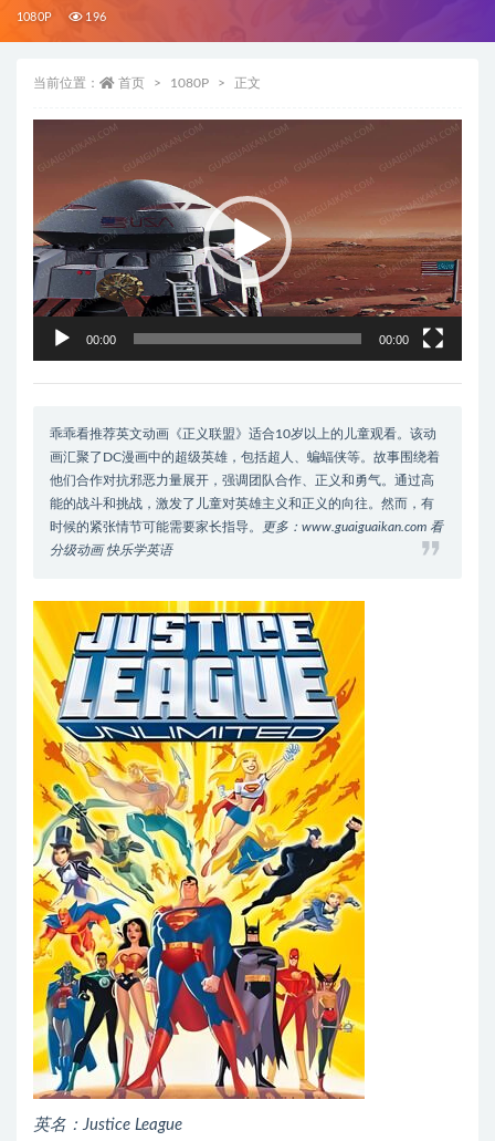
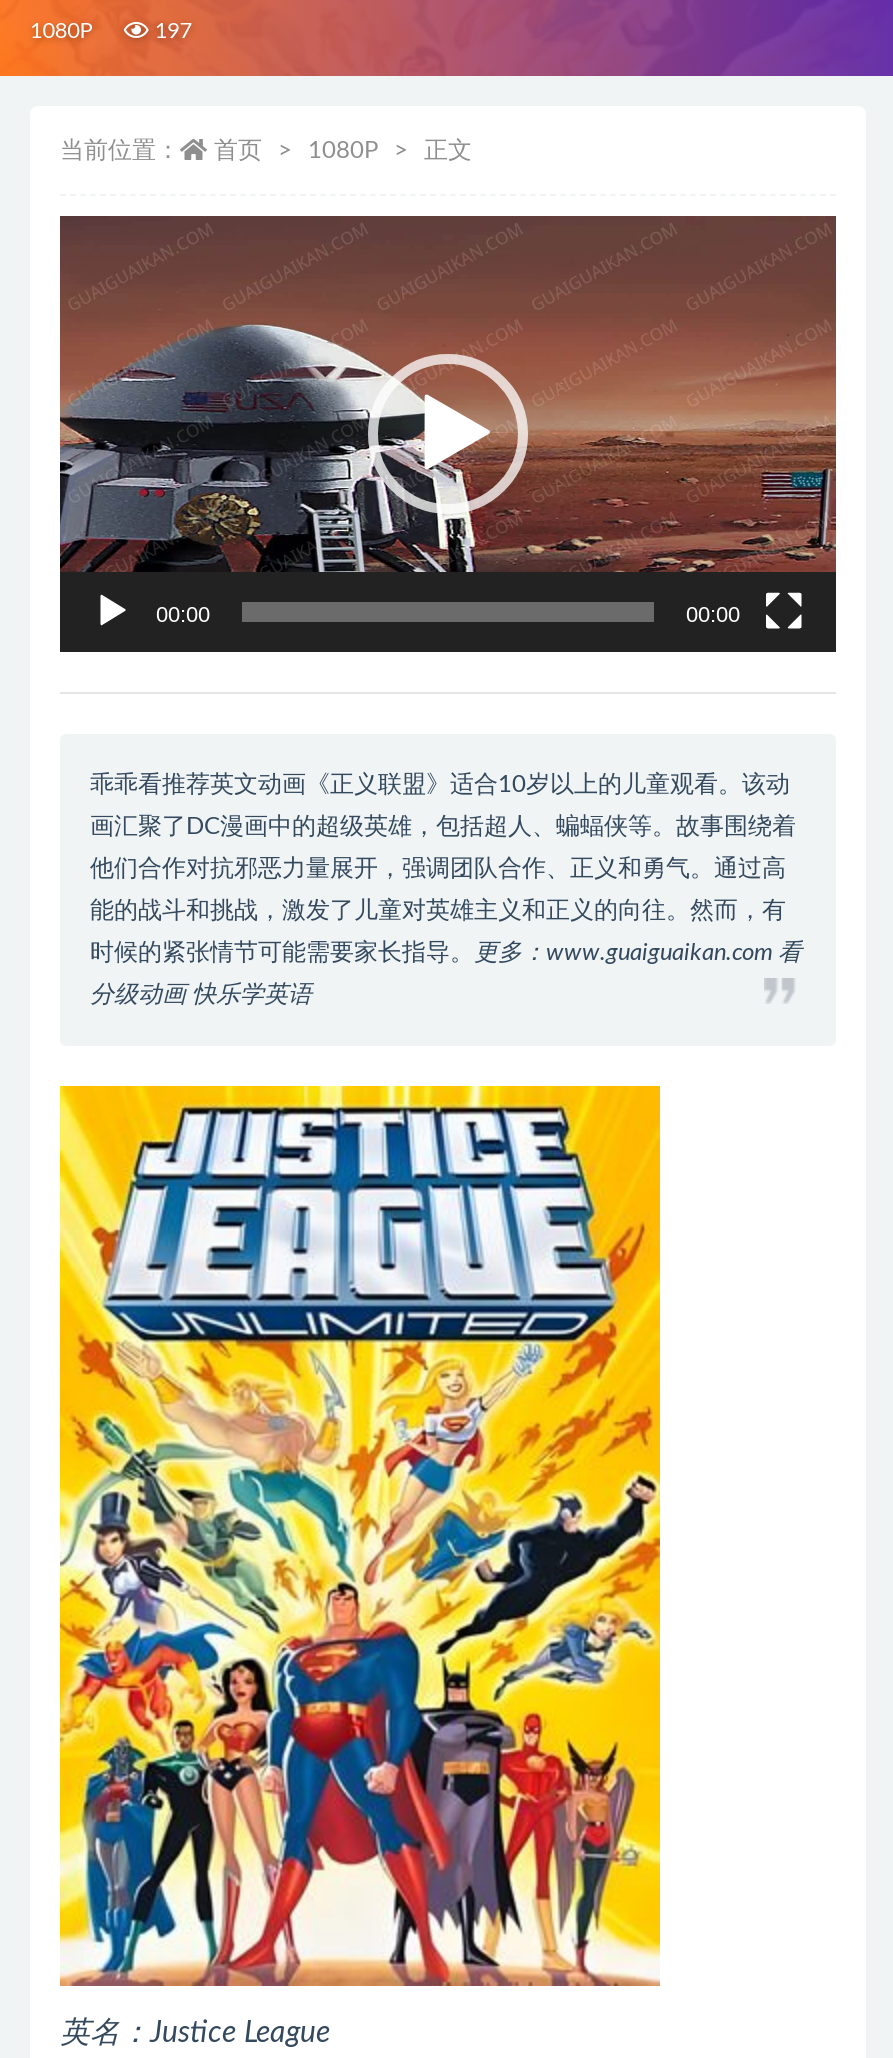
- 196
+ 197
